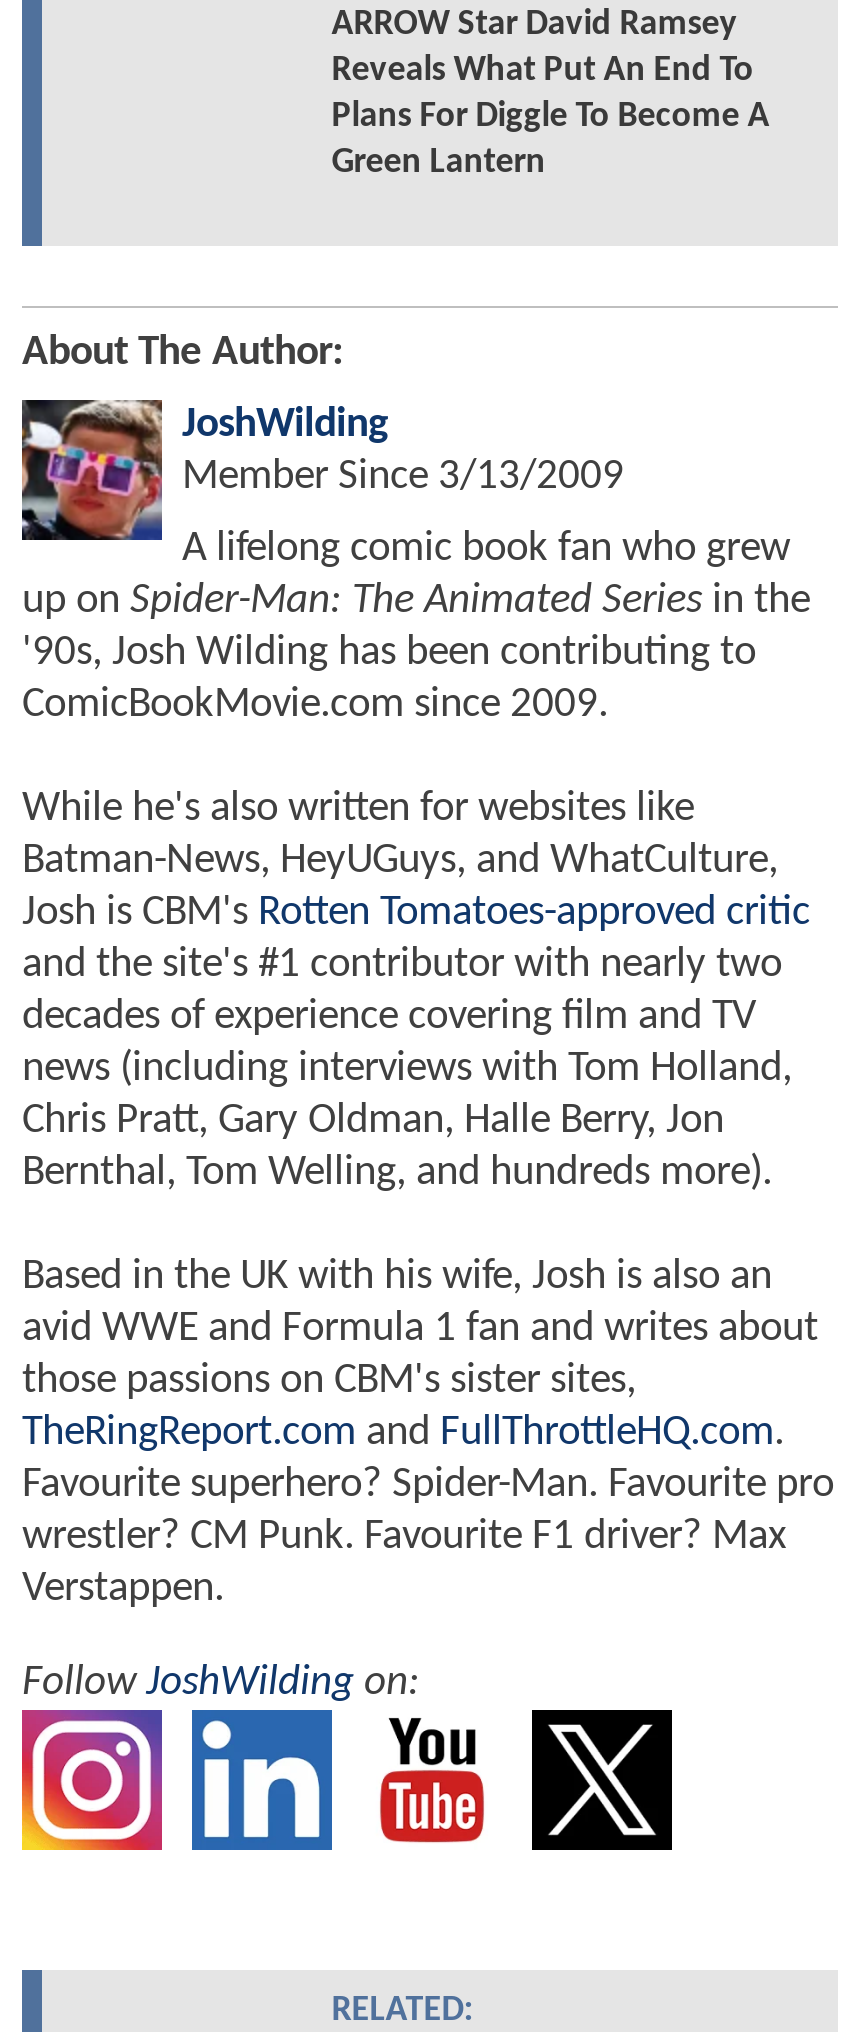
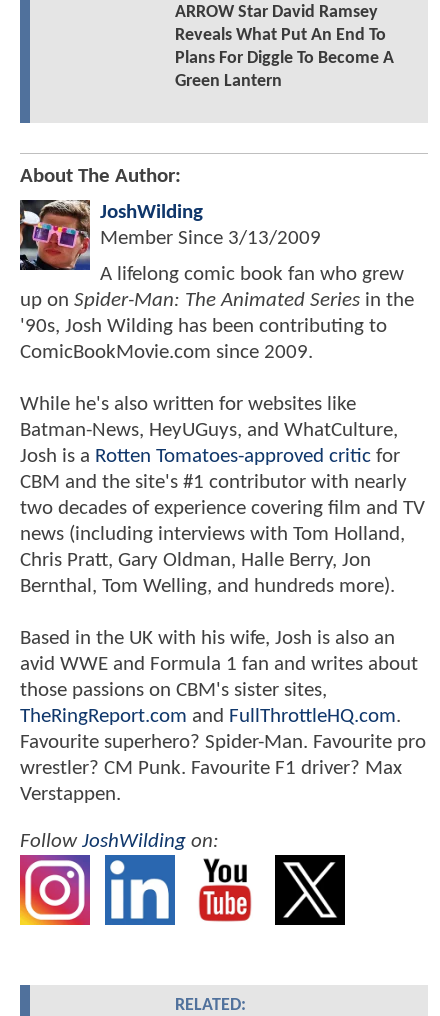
- Josh is CBM's Rotten Tomatoes-approved critic
- and the site's #1 contributor with nearly two
- decades of experience covering film and TV
+ Josh is a Rotten Tomatoes-approved critic for
+ CBM and the site's #1 contributor with nearly
+ two decades of experience covering film and TV
